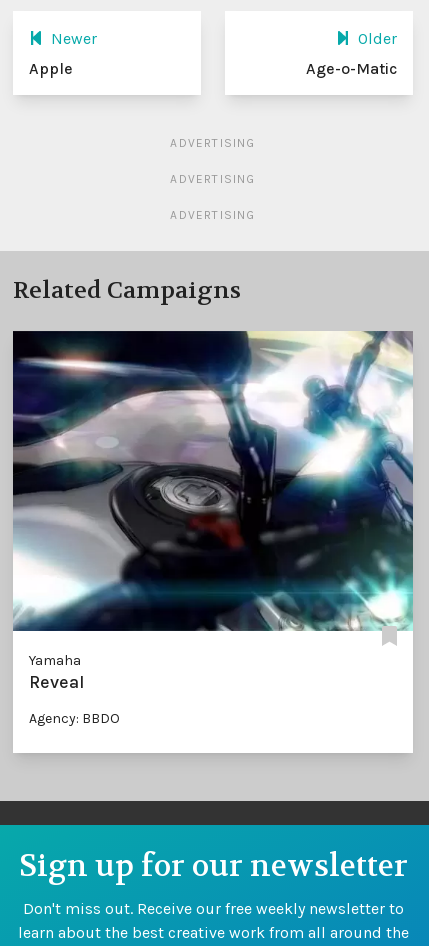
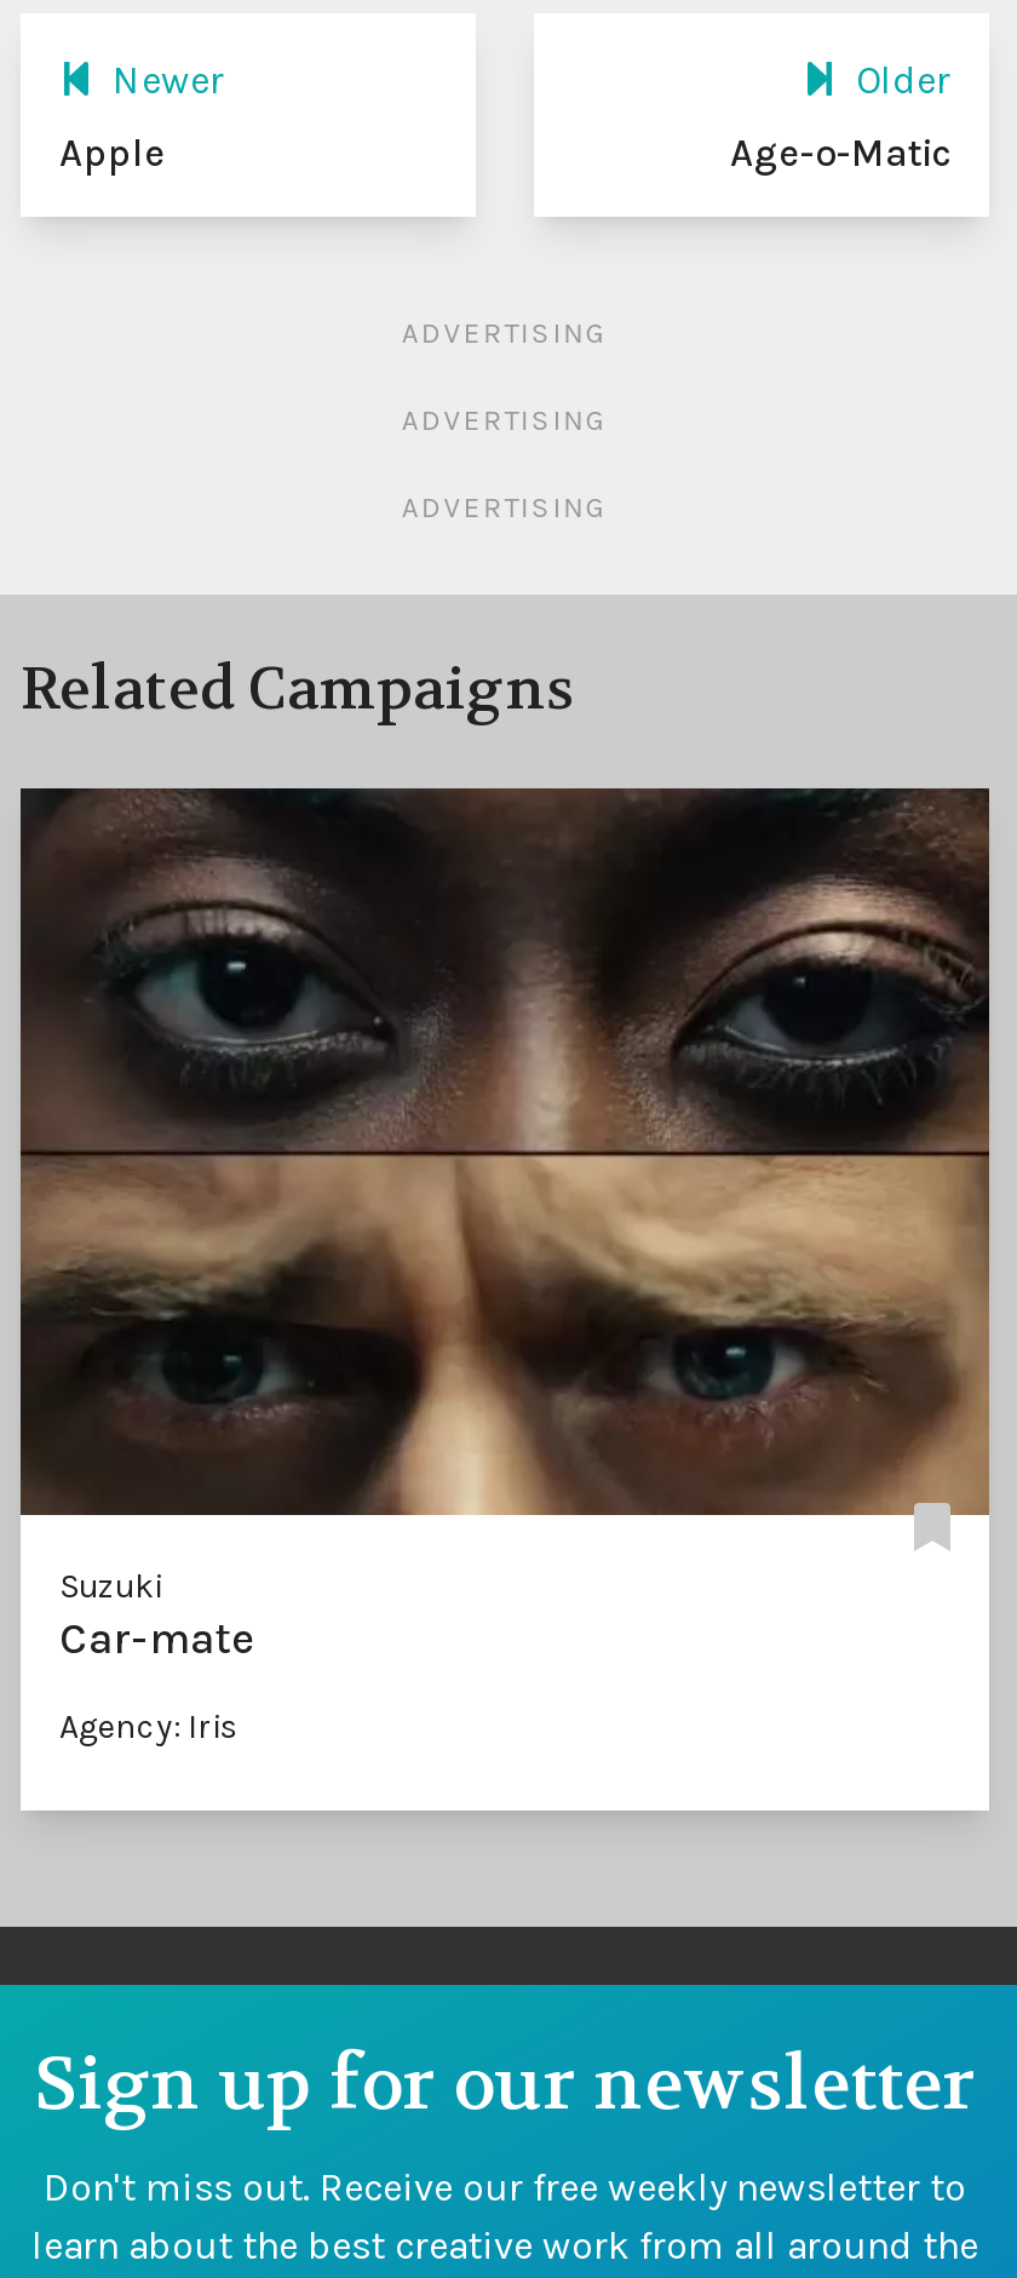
- [image]
- Yamaha
- Reveal
+ [image]
+ Suzuki
+ Car-mate

- Agency: BBDO
+ Agency: Iris
